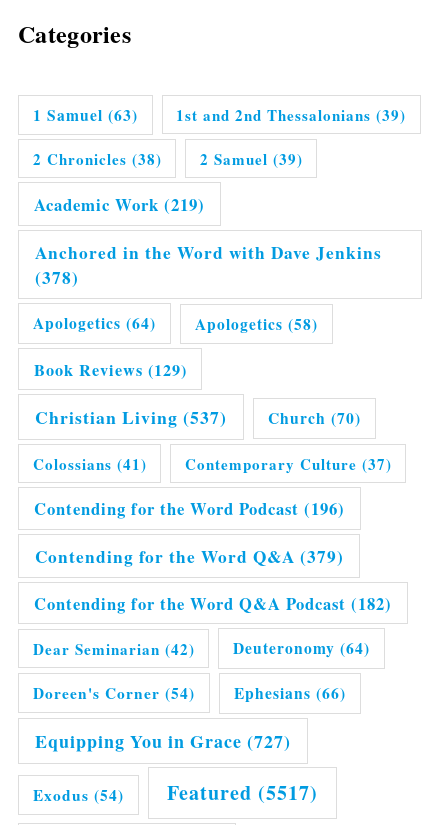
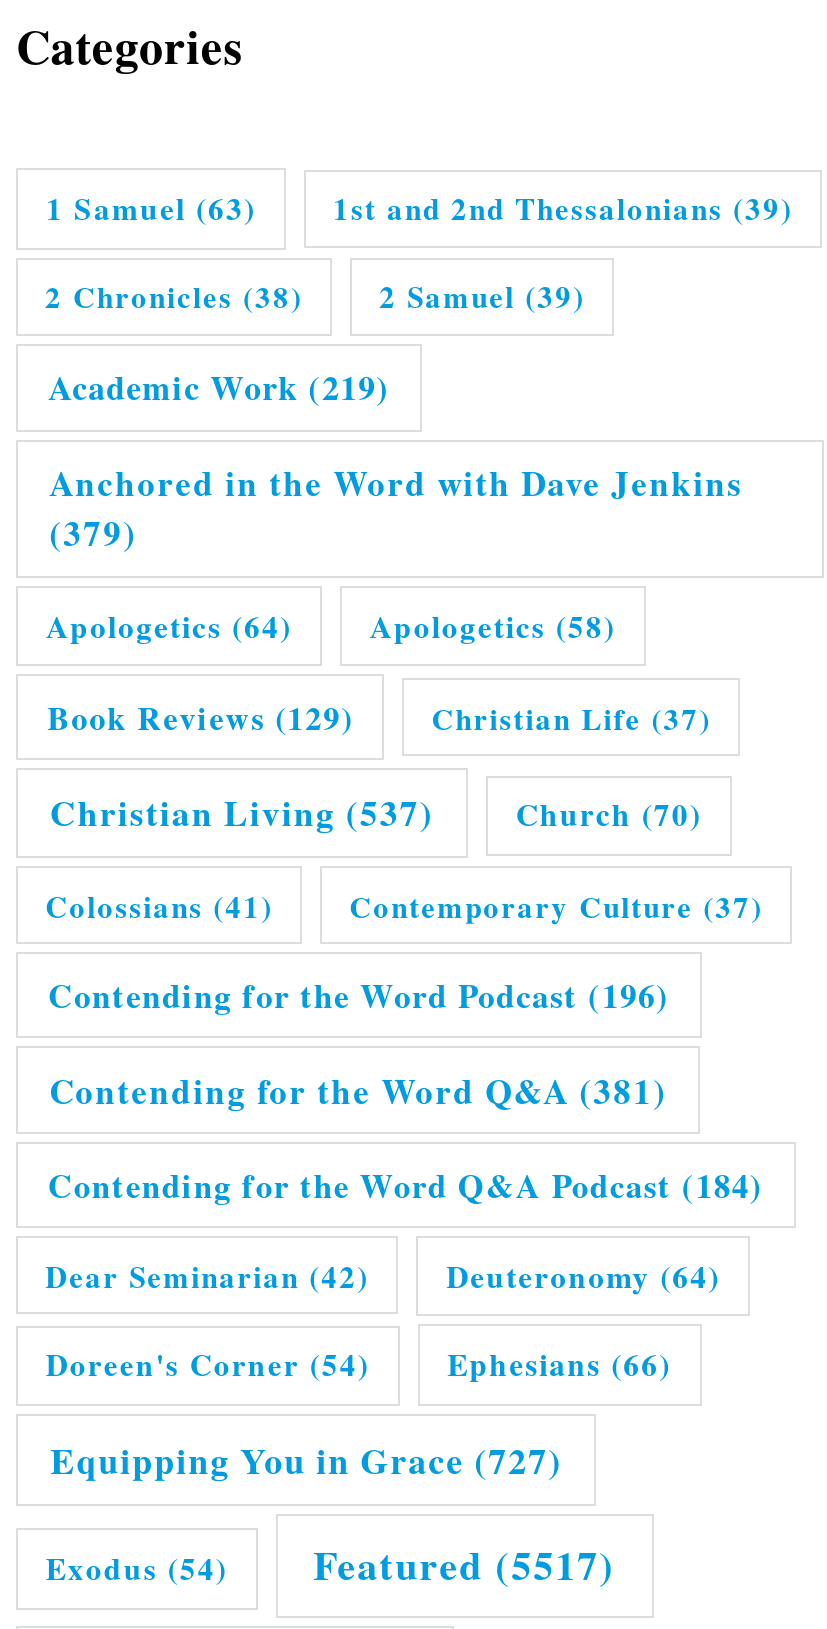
- (378)
+ (379)

+ Christian Life (37)

- Contending for the Word Q&A (379)
+ Contending for the Word Q&A (381)

- Contending for the Word Q&A Podcast (182)
+ Contending for the Word Q&A Podcast (184)
